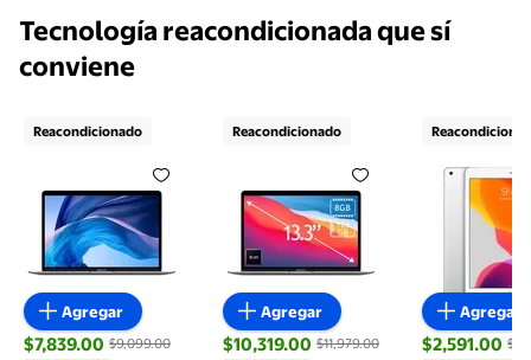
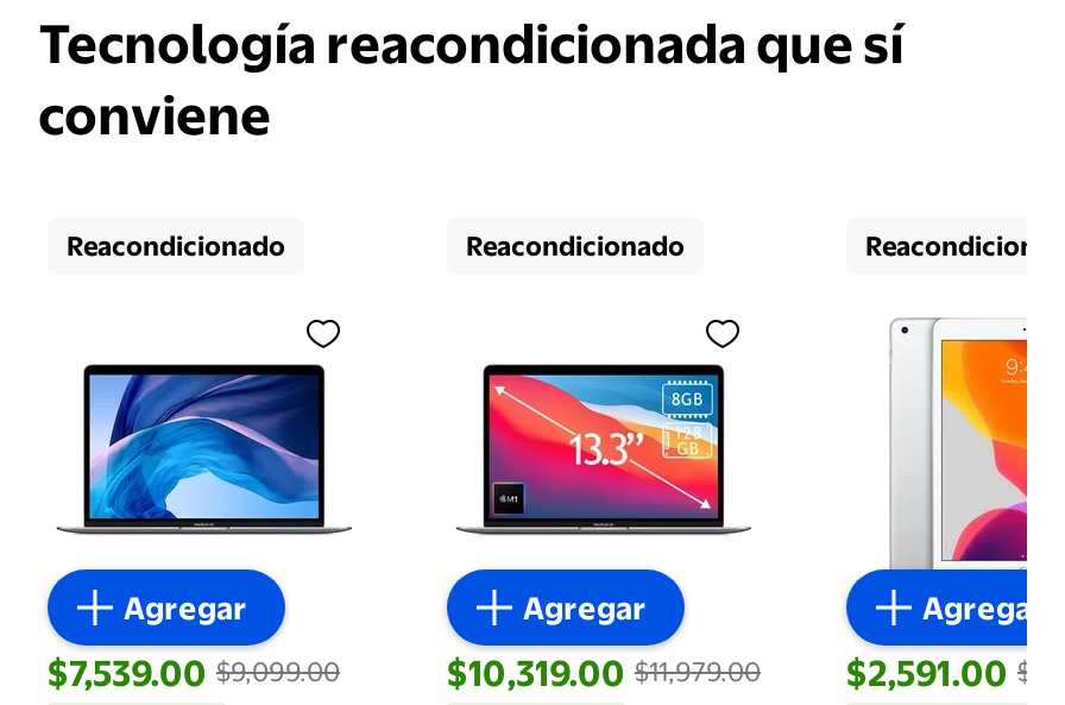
- $7,839.00 $9,099.00
+ $7,539.00 $9,099.00
